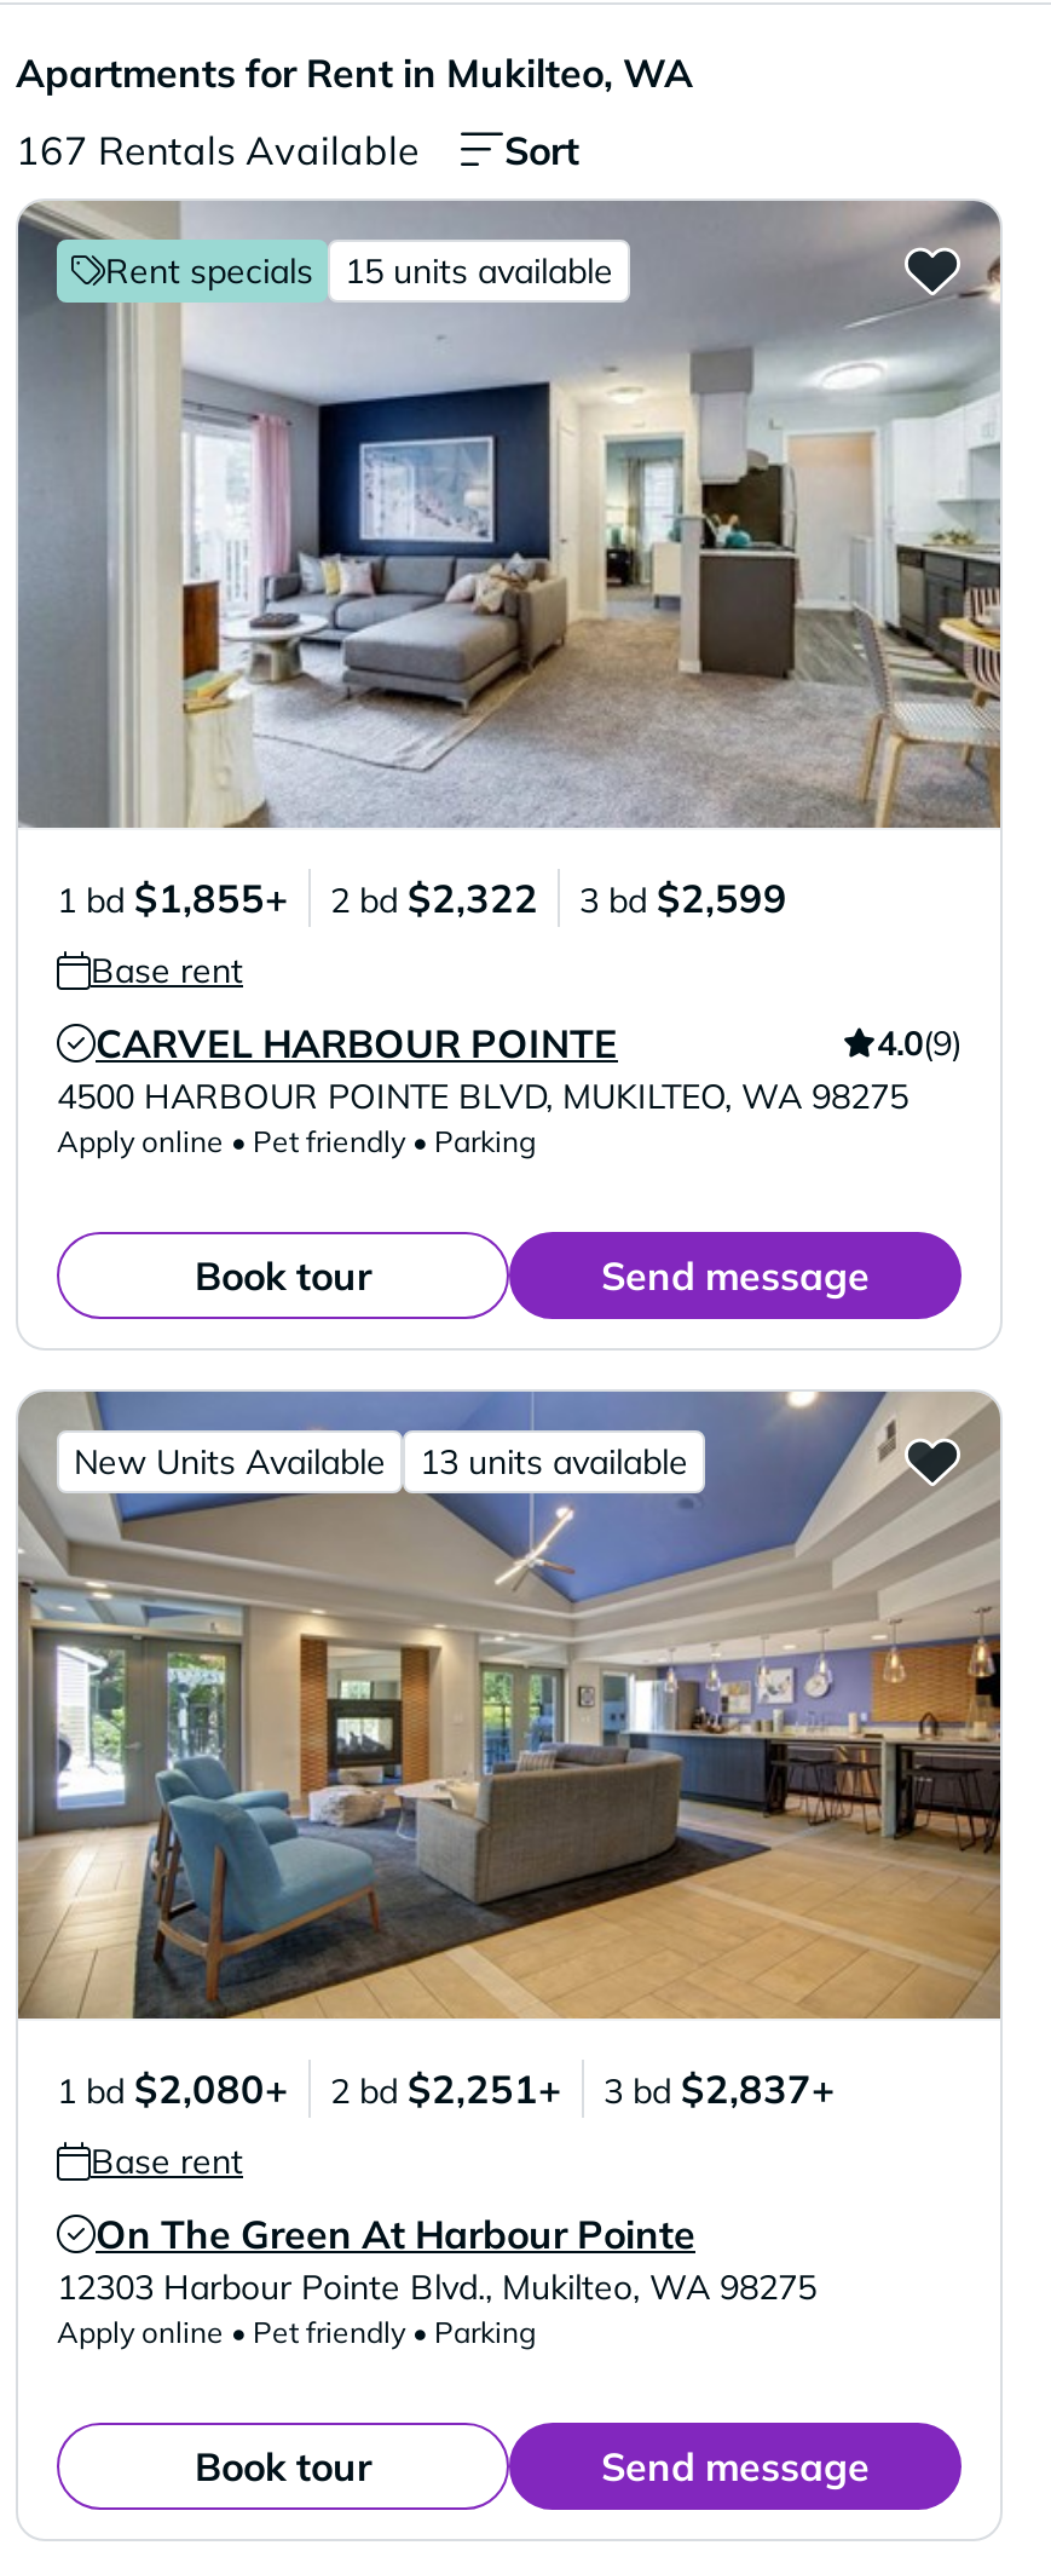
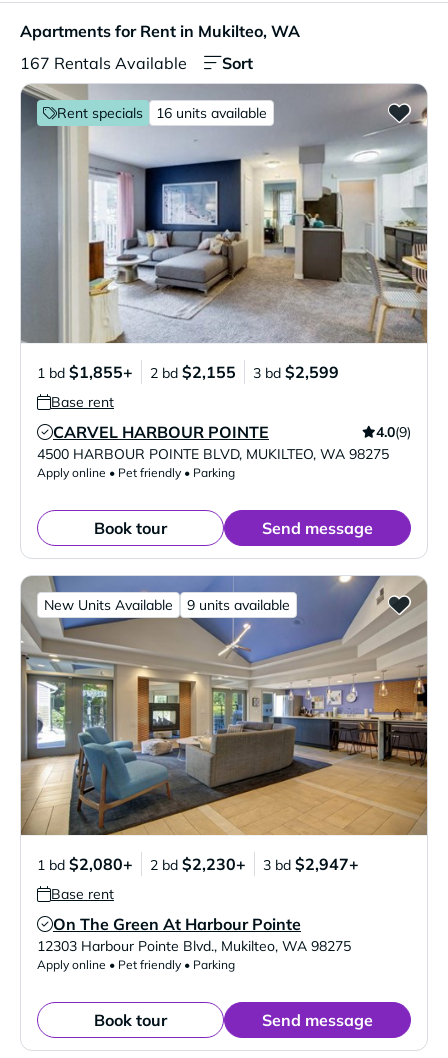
- 15 units available
+ 16 units available

- 1 bd $1,855+ 2 bd $2,322 3 bd $2,599
+ 1 bd $1,855+ 2 bd $2,155 3 bd $2,599

- 13 units available
+ 9 units available

- 2 bd $2,251+
+ 2 bd $2,230+

- 3 bd $2,837+
+ 3 bd $2,947+
